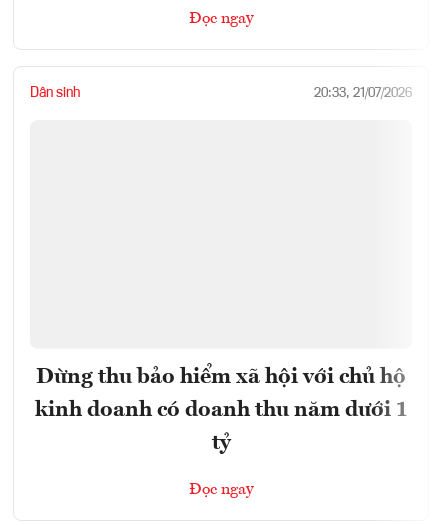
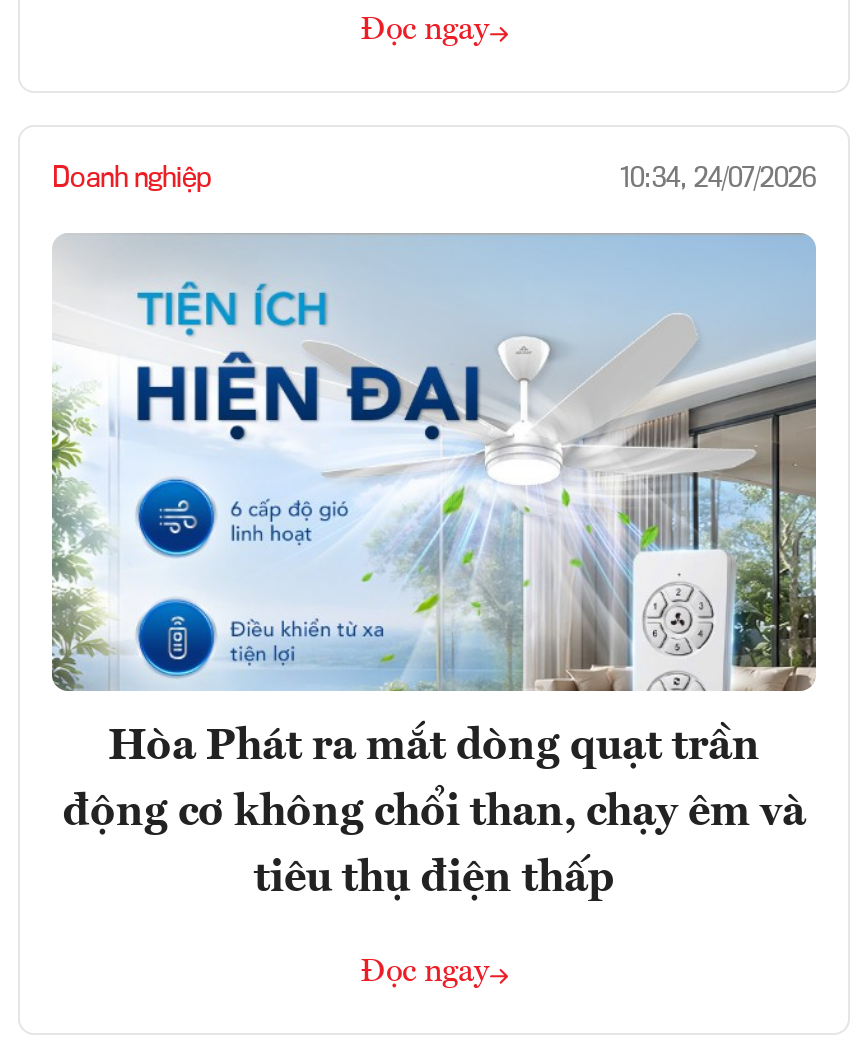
+ [image]

- Dân sinh
- 20:33, 21/07/2026
+ Doanh nghiệp
+ 10:34, 24/07/2026

- Dừng thu bảo hiểm xã hội với chủ hộ
+ Hòa Phát ra mắt dòng quạt trần

- kinh doanh có doanh thu năm dưới 1
+ động cơ không chổi than, chạy êm và

- tỷ
+ tiêu thụ điện thấp
